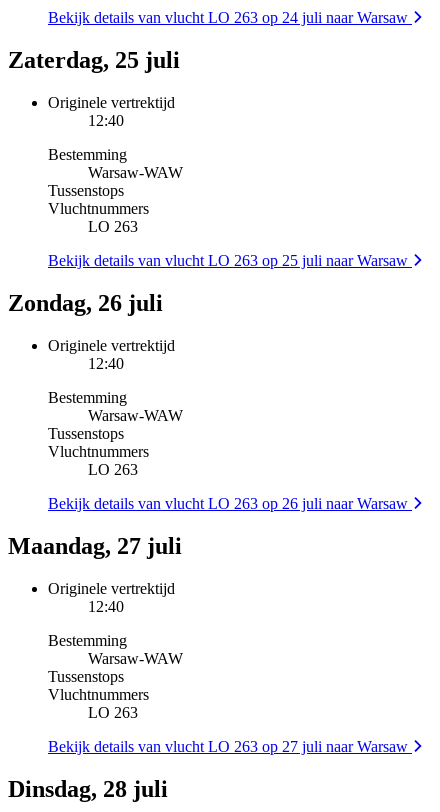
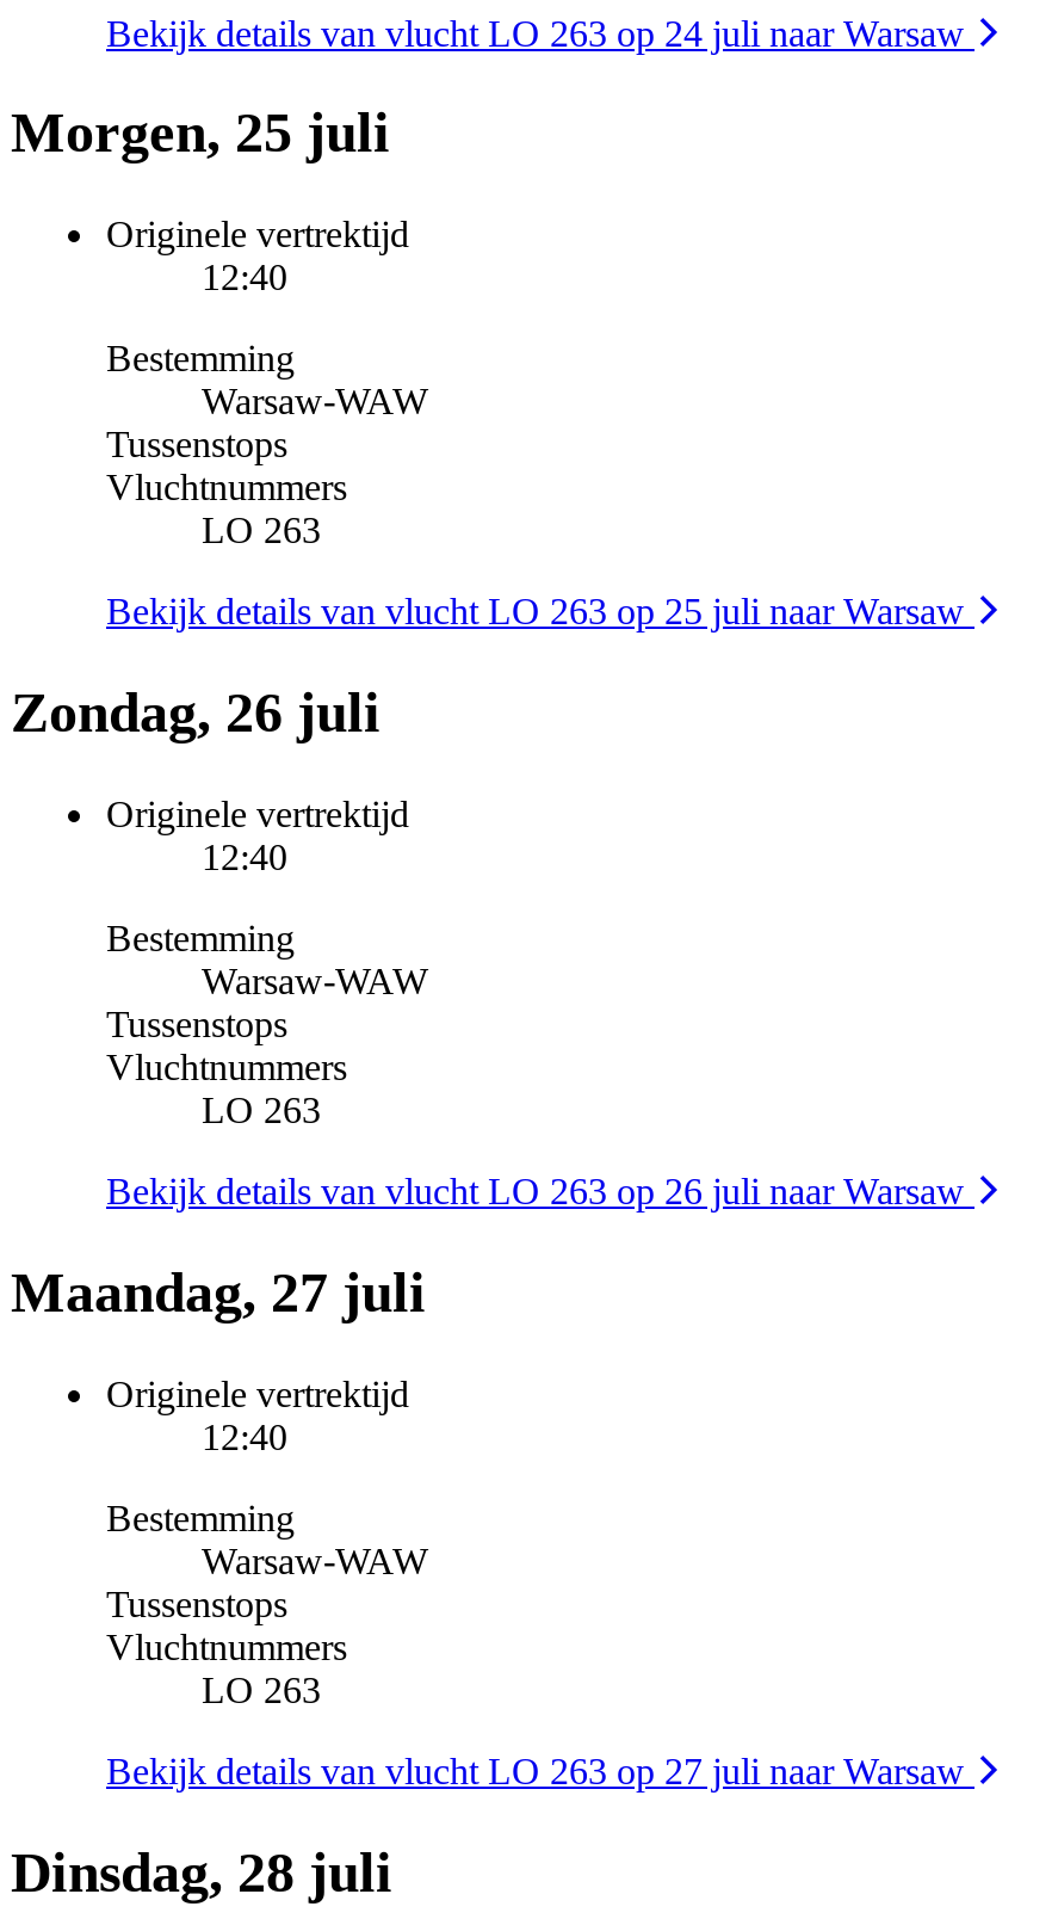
- Zaterdag, 25 juli
+ Morgen, 25 juli
